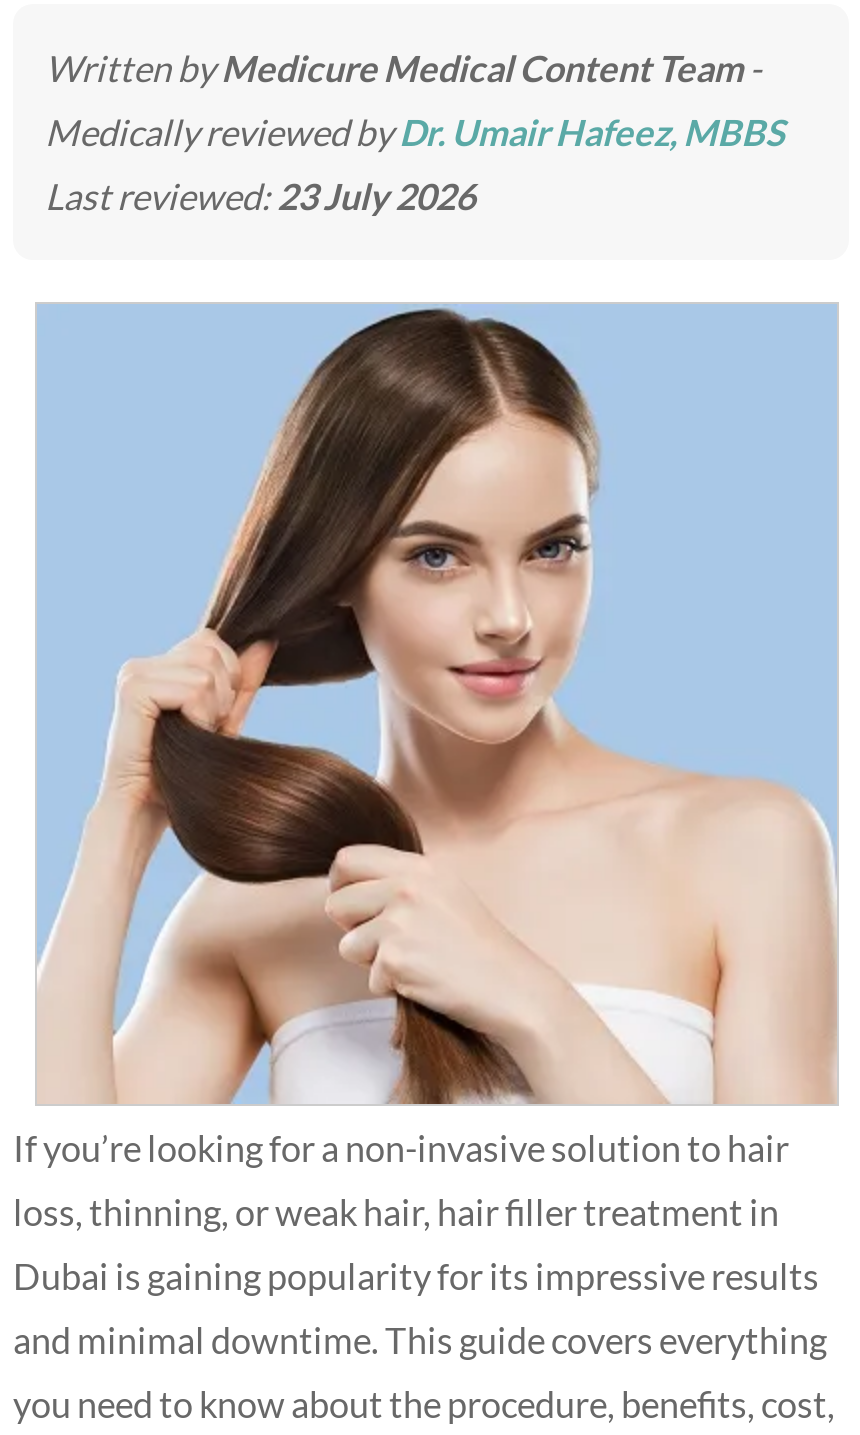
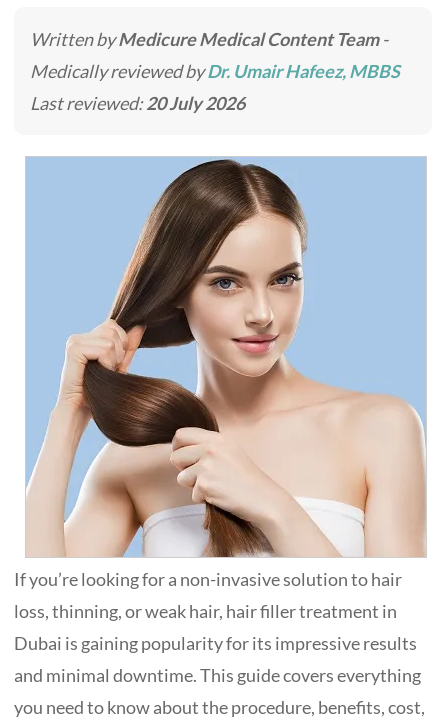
- Last reviewed:23 July 2026
+ Last reviewed:20 July 2026
